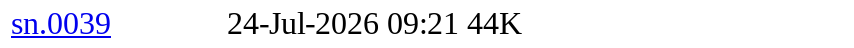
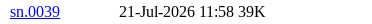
- 24-Jul-2026 09:21 44K
+ 21-Jul-2026 11:58 39K
